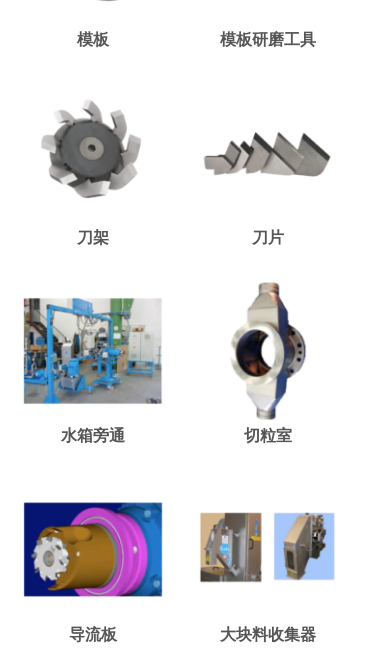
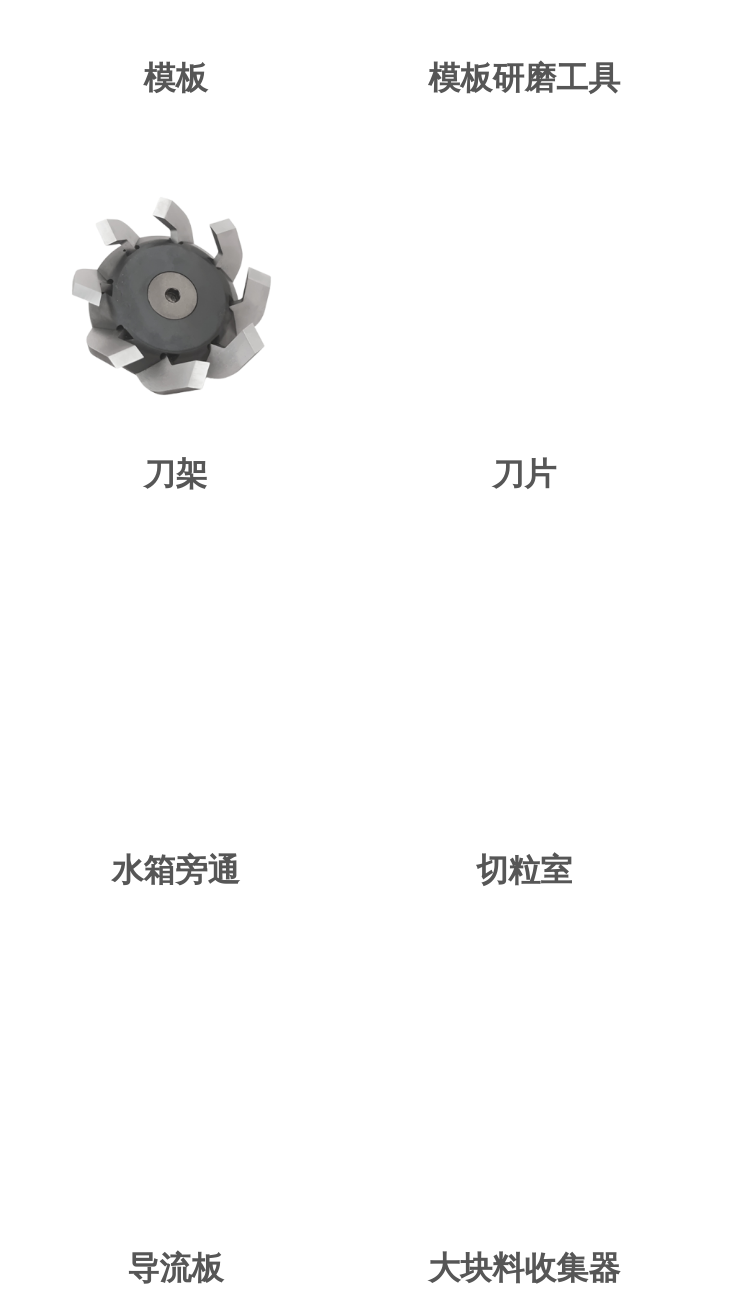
- [image]

- [image]

- [image]

- [image]

- [image]

- [image]
